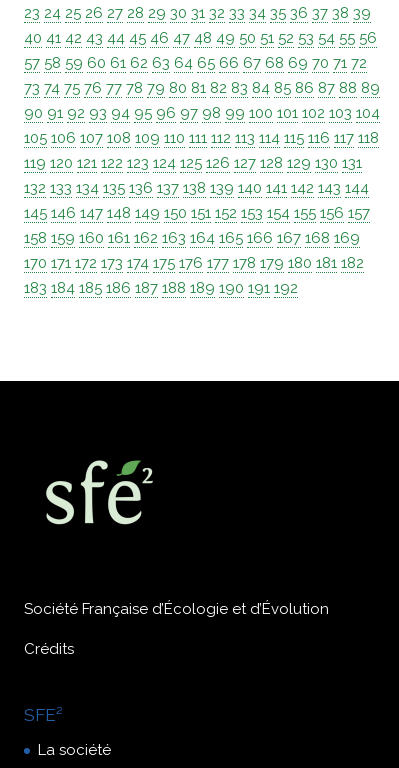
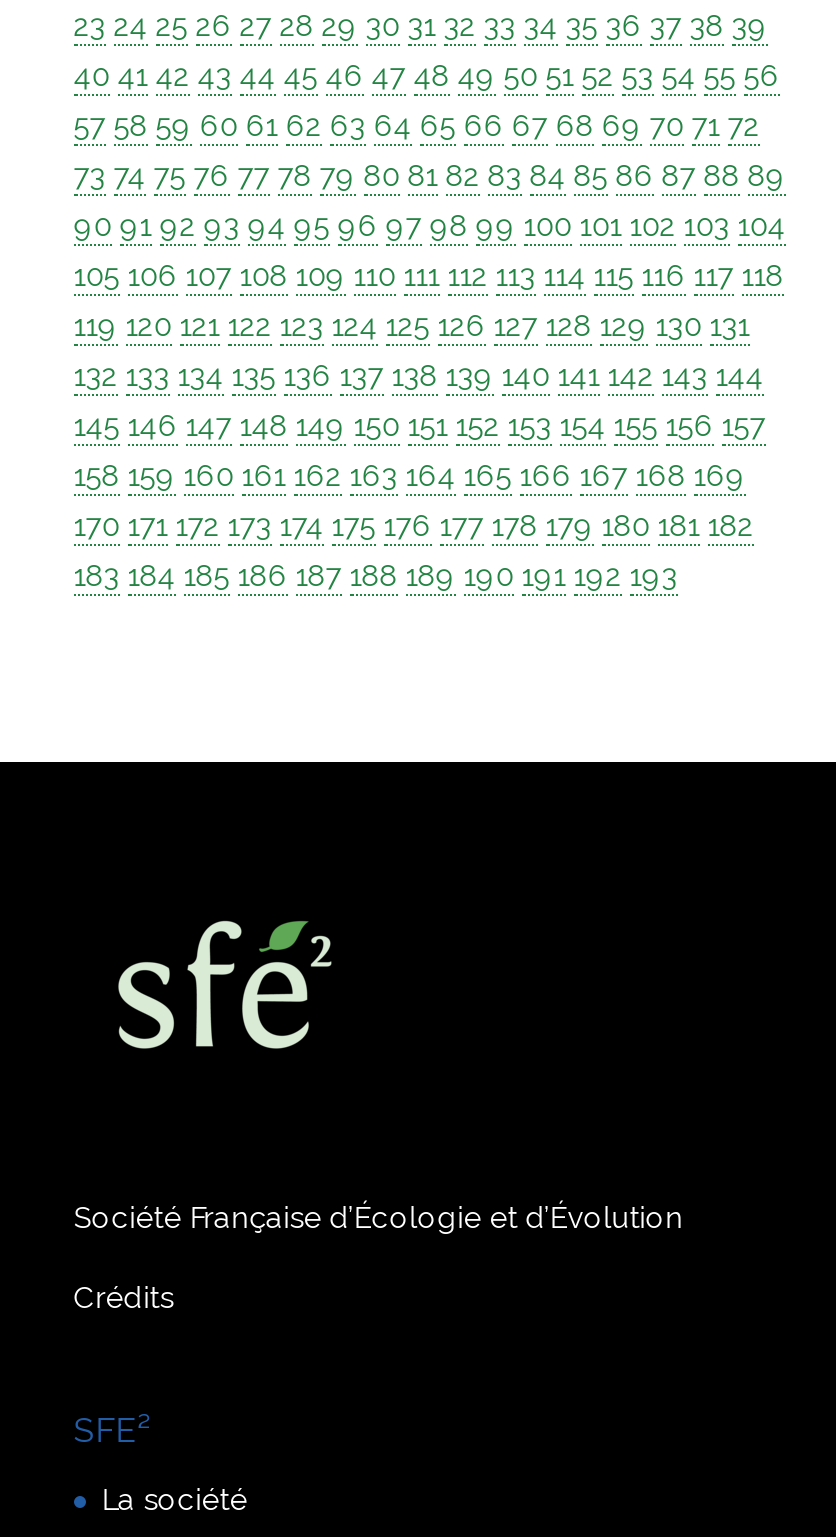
- 183 184 185 186 187 188 189 190 191 192
+ 183 184 185 186 187 188 189 190 191 192 193
